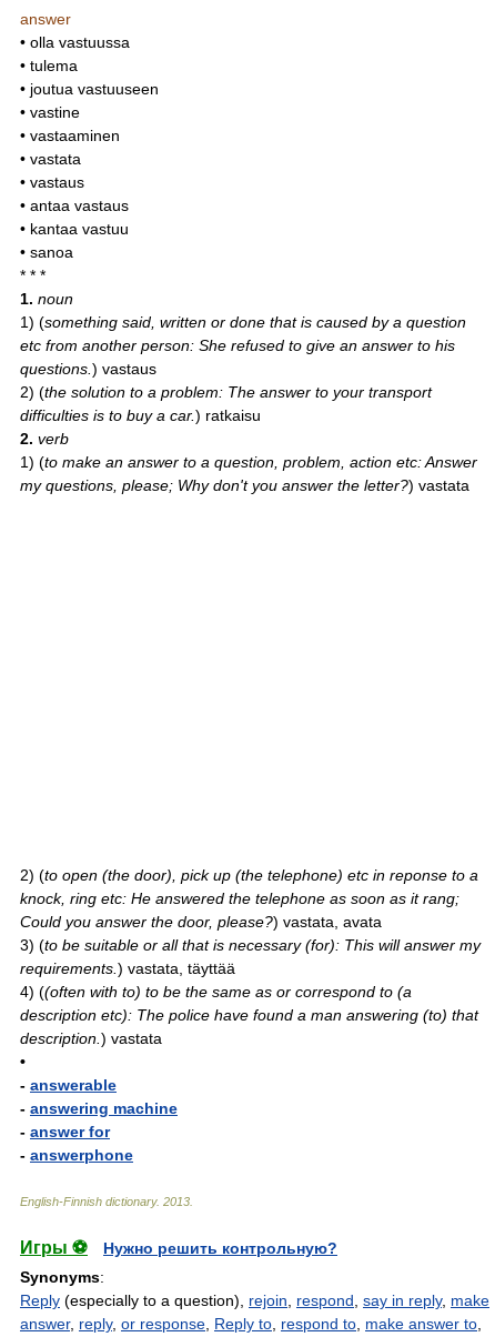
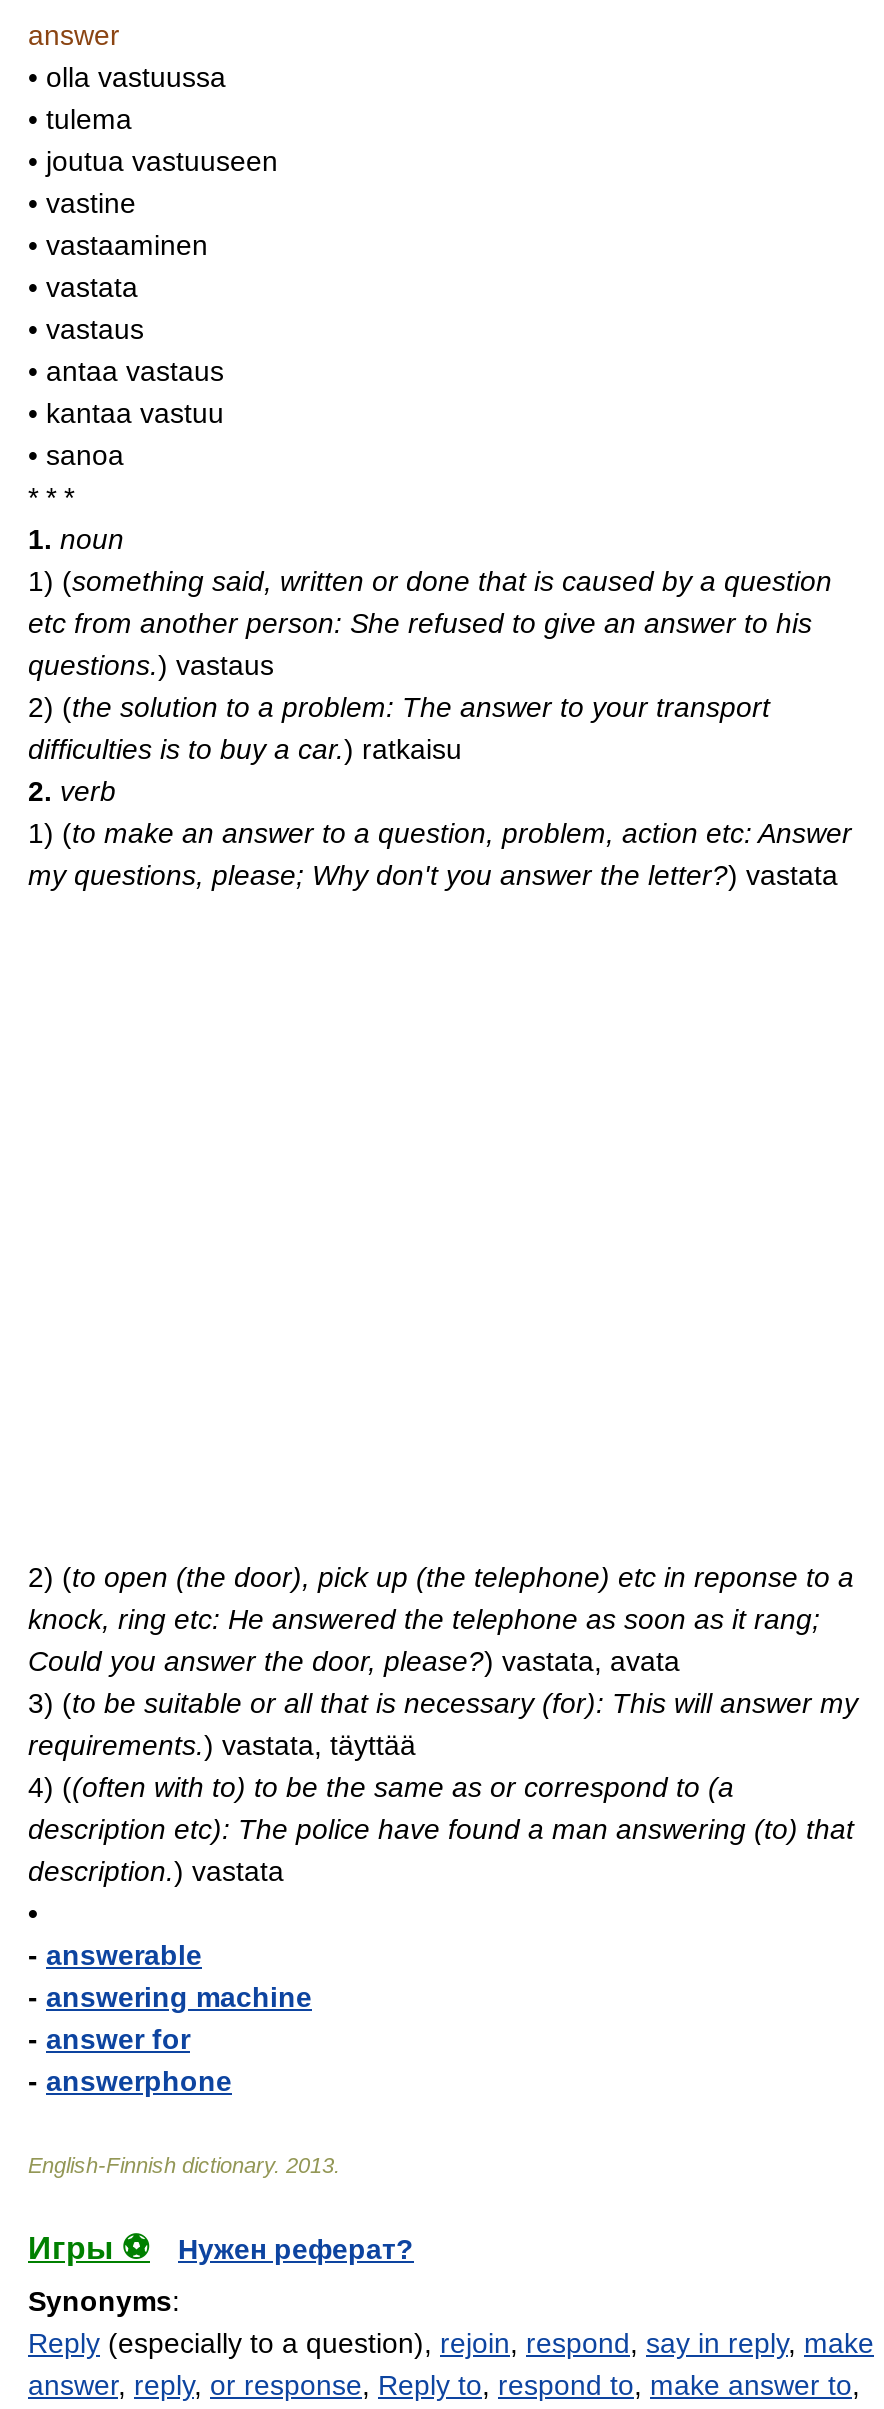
- Нужно решить контрольную?
+ Нужен реферат?
